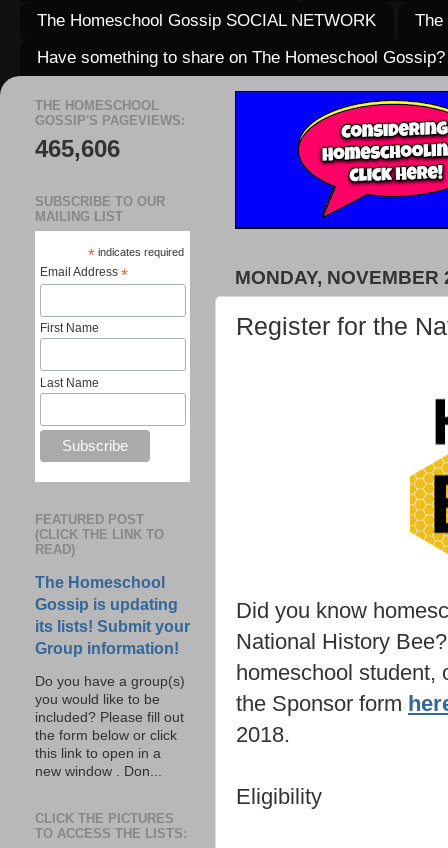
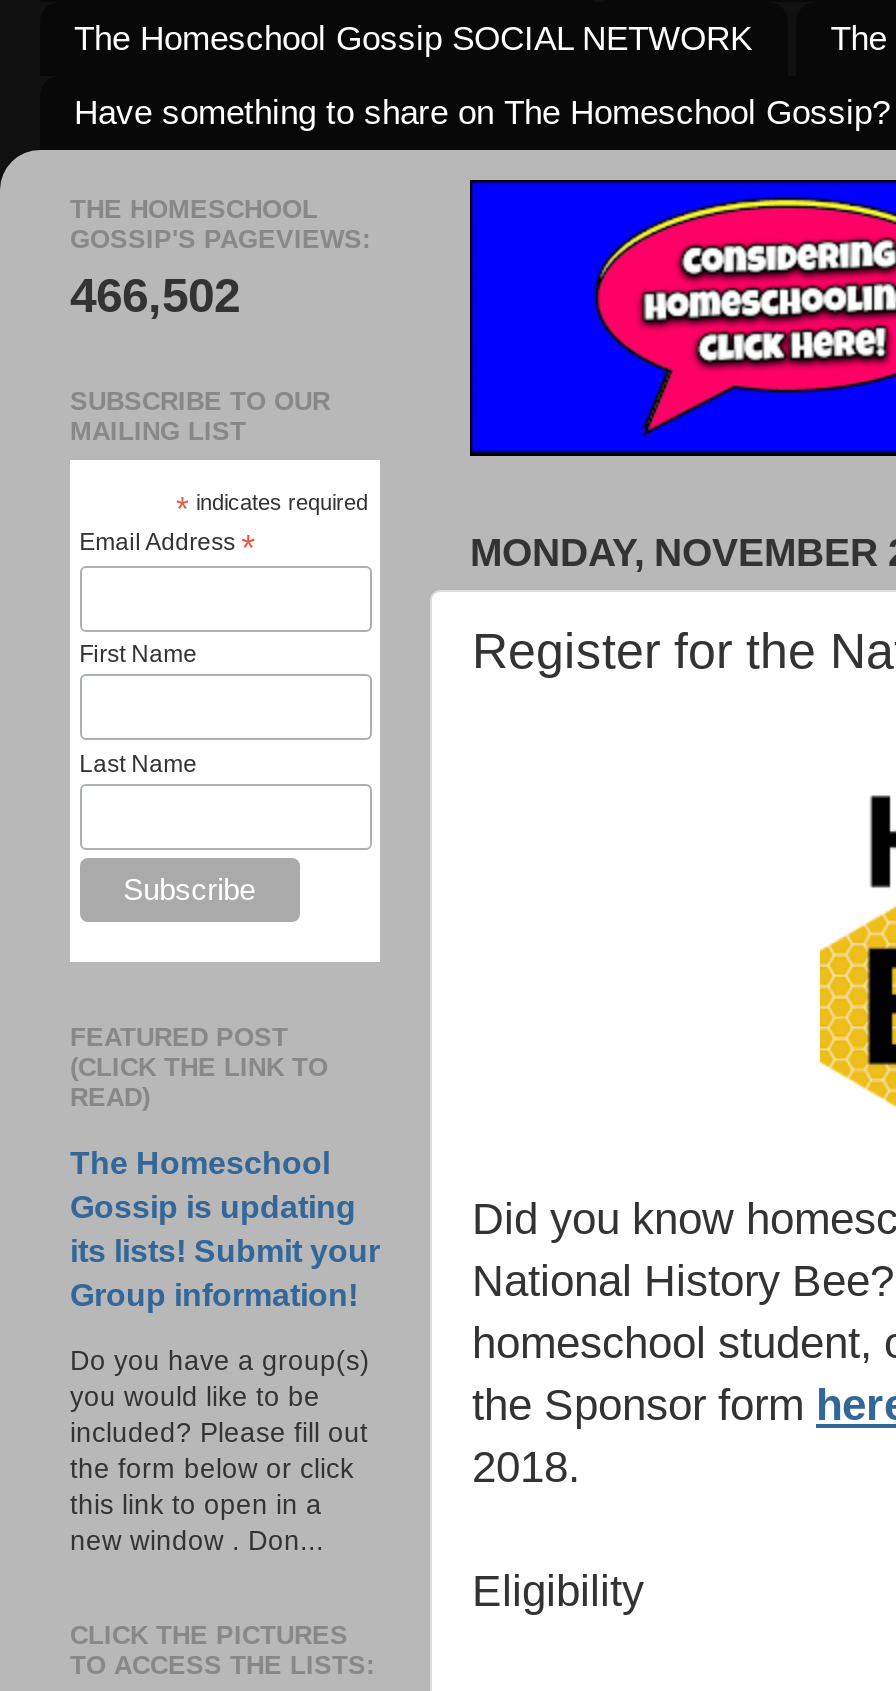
- 465,606
+ 466,502
